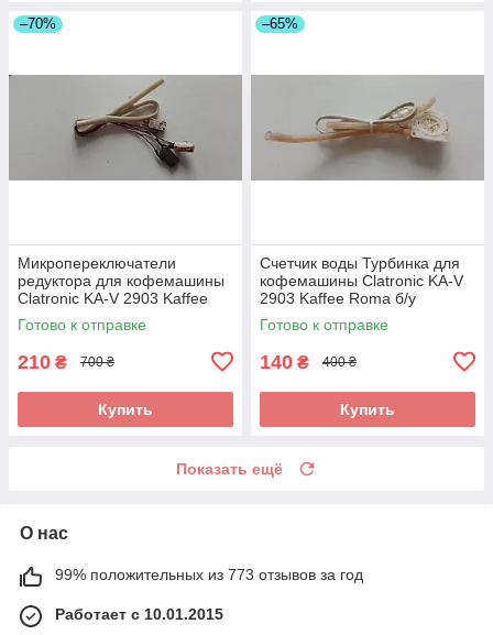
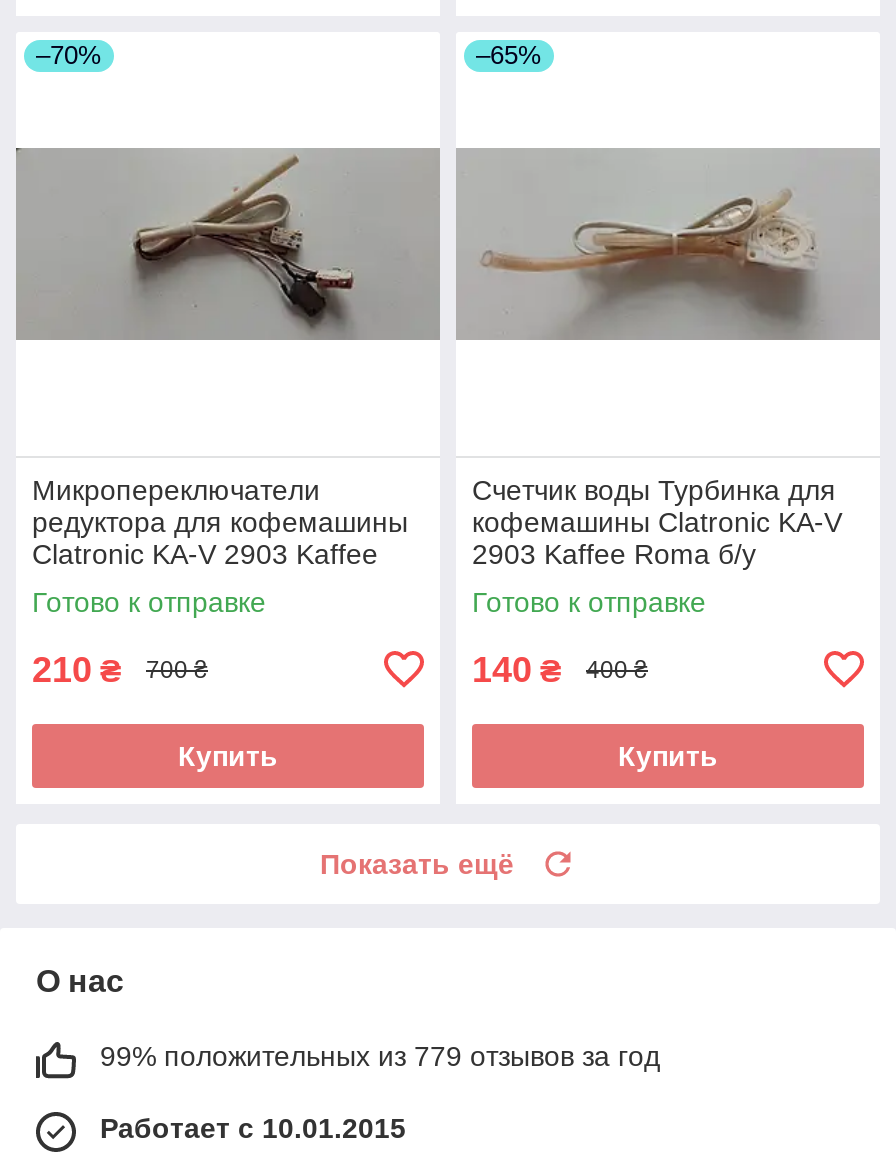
- 99% положительных из 773 отзывов за год
+ 99% положительных из 779 отзывов за год
